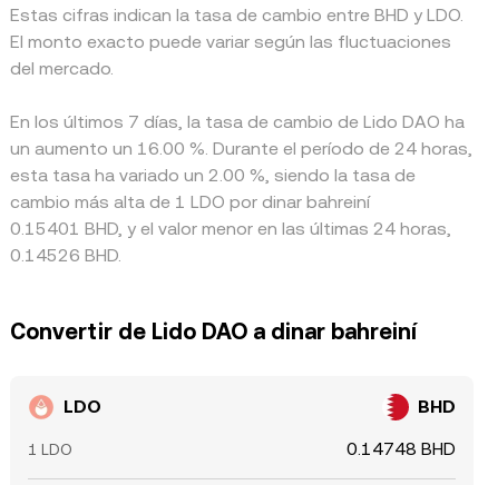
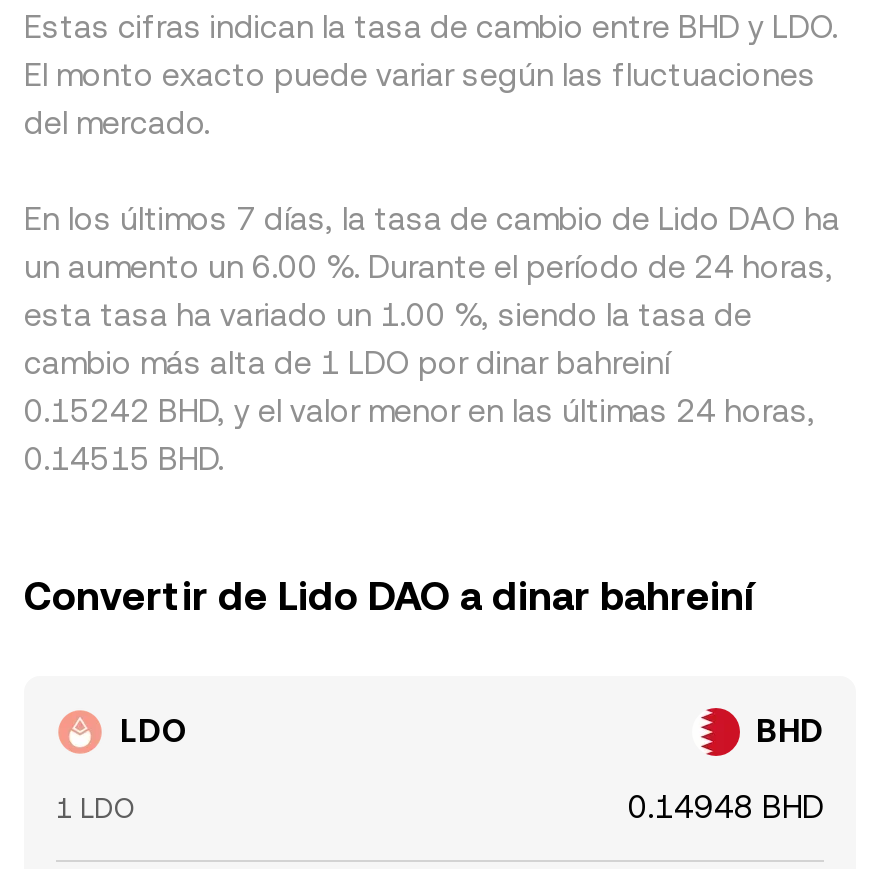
- un aumento un 16.00 %. Durante el período de 24 horas,
+ un aumento un 6.00 %. Durante el período de 24 horas,

- esta tasa ha variado un 2.00 %, siendo la tasa de
+ esta tasa ha variado un 1.00 %, siendo la tasa de

- 0.15401 BHD, y el valor menor en las últimas 24 horas,
+ 0.15242 BHD, y el valor menor en las últimas 24 horas,

- 0.14526 BHD.
+ 0.14515 BHD.

- 0.14748 BHD
+ 0.14948 BHD
